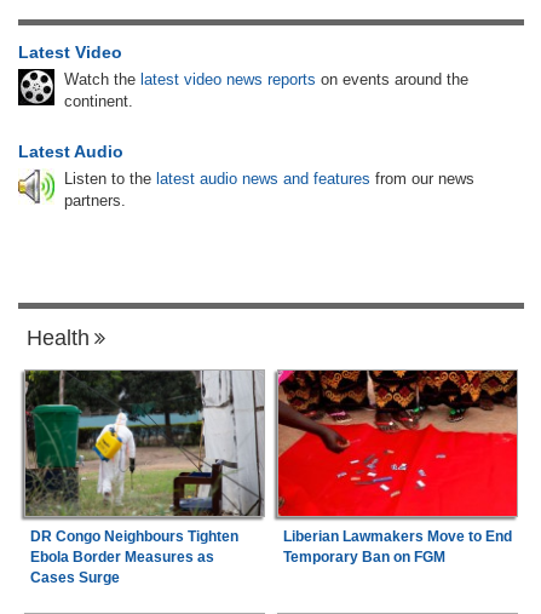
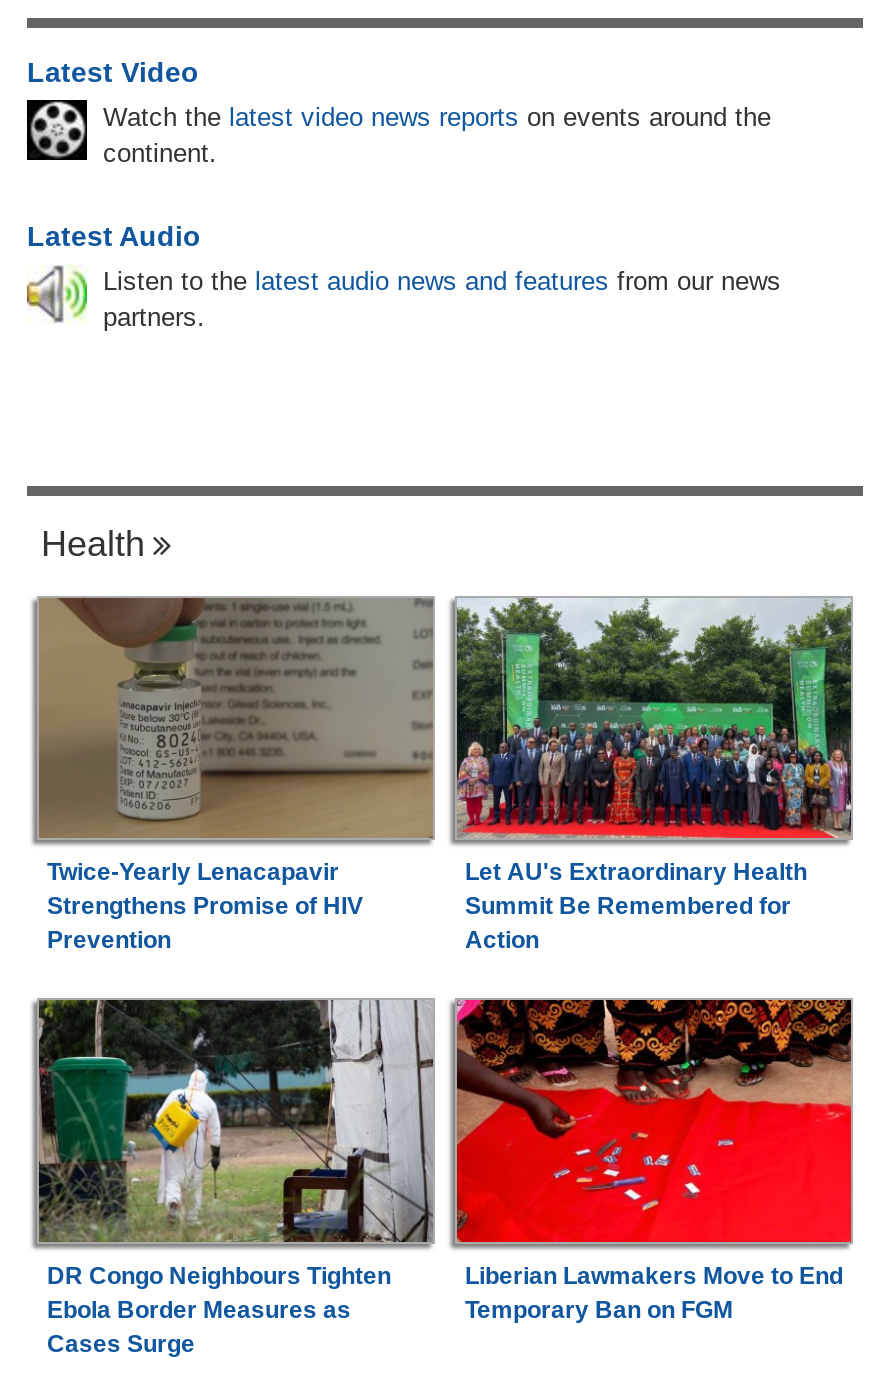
+ [image]
+ Twice-Yearly Lenacapavir
+ Strengthens Promise of HIV
+ Prevention

+ [image]
+ Let AU's Extraordinary Health
+ Summit Be Remembered for
+ Action
